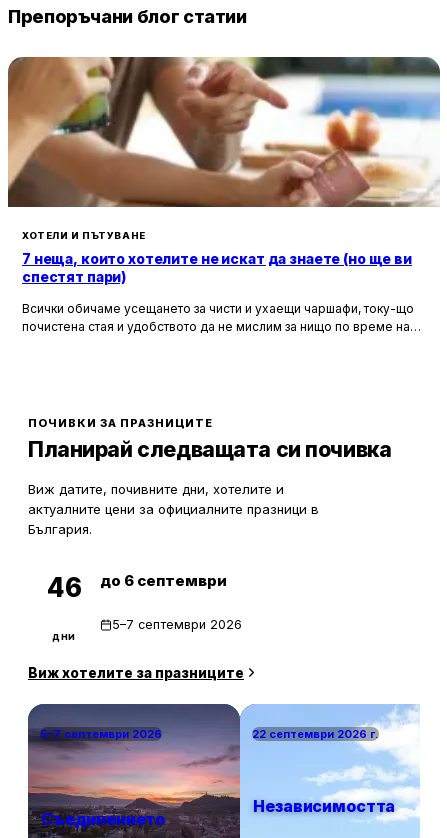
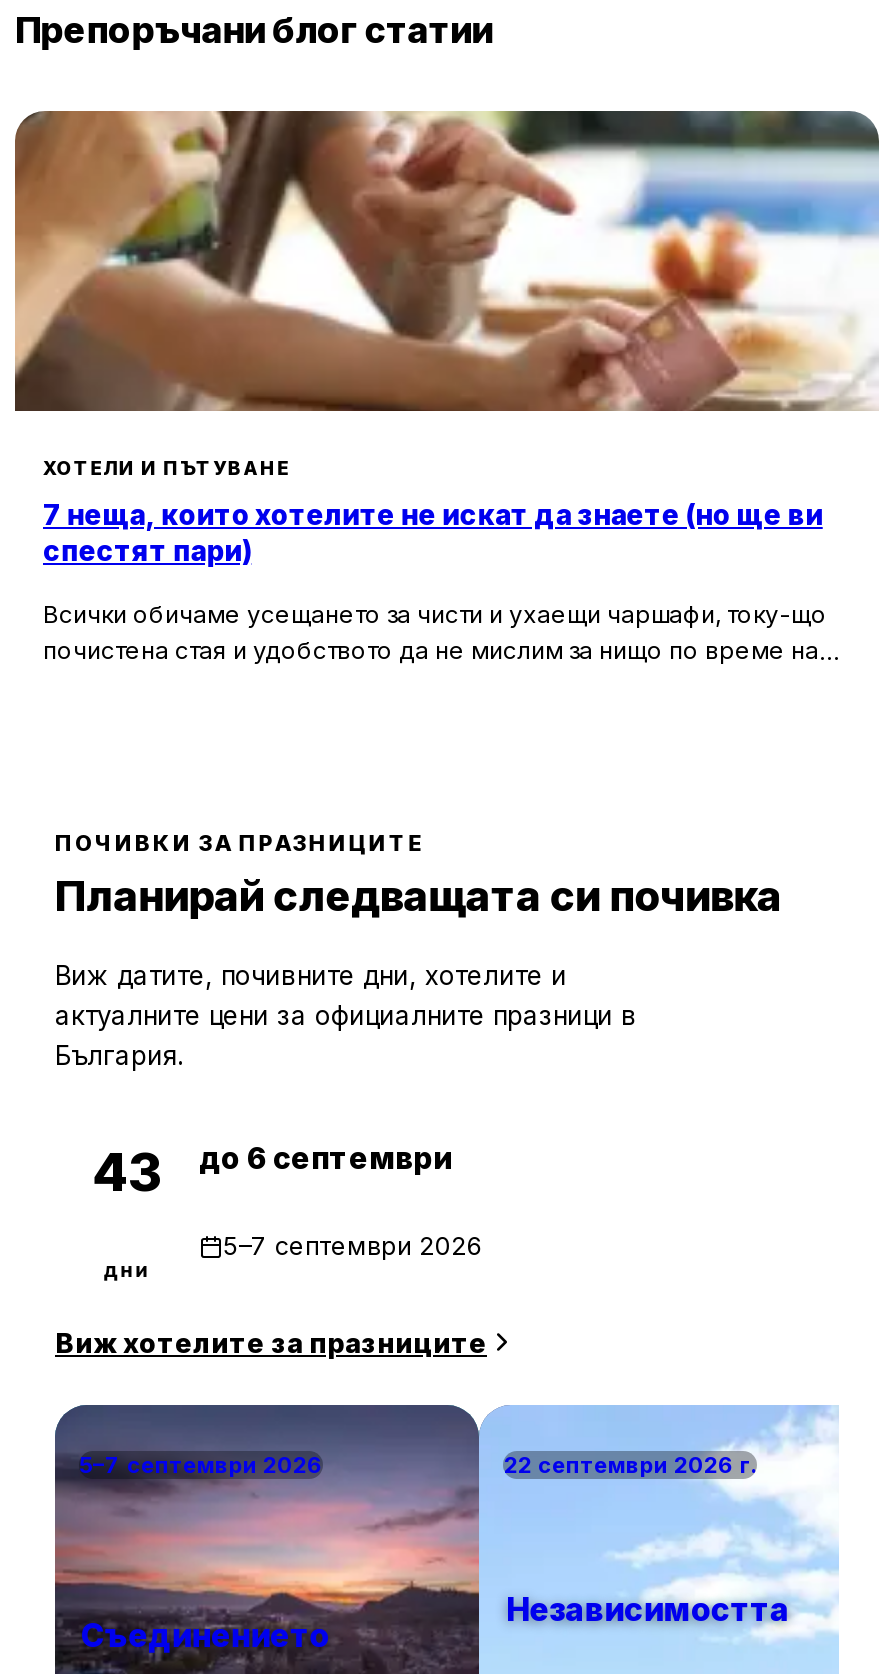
- 46 до 6 септември
+ 43 до 6 септември
